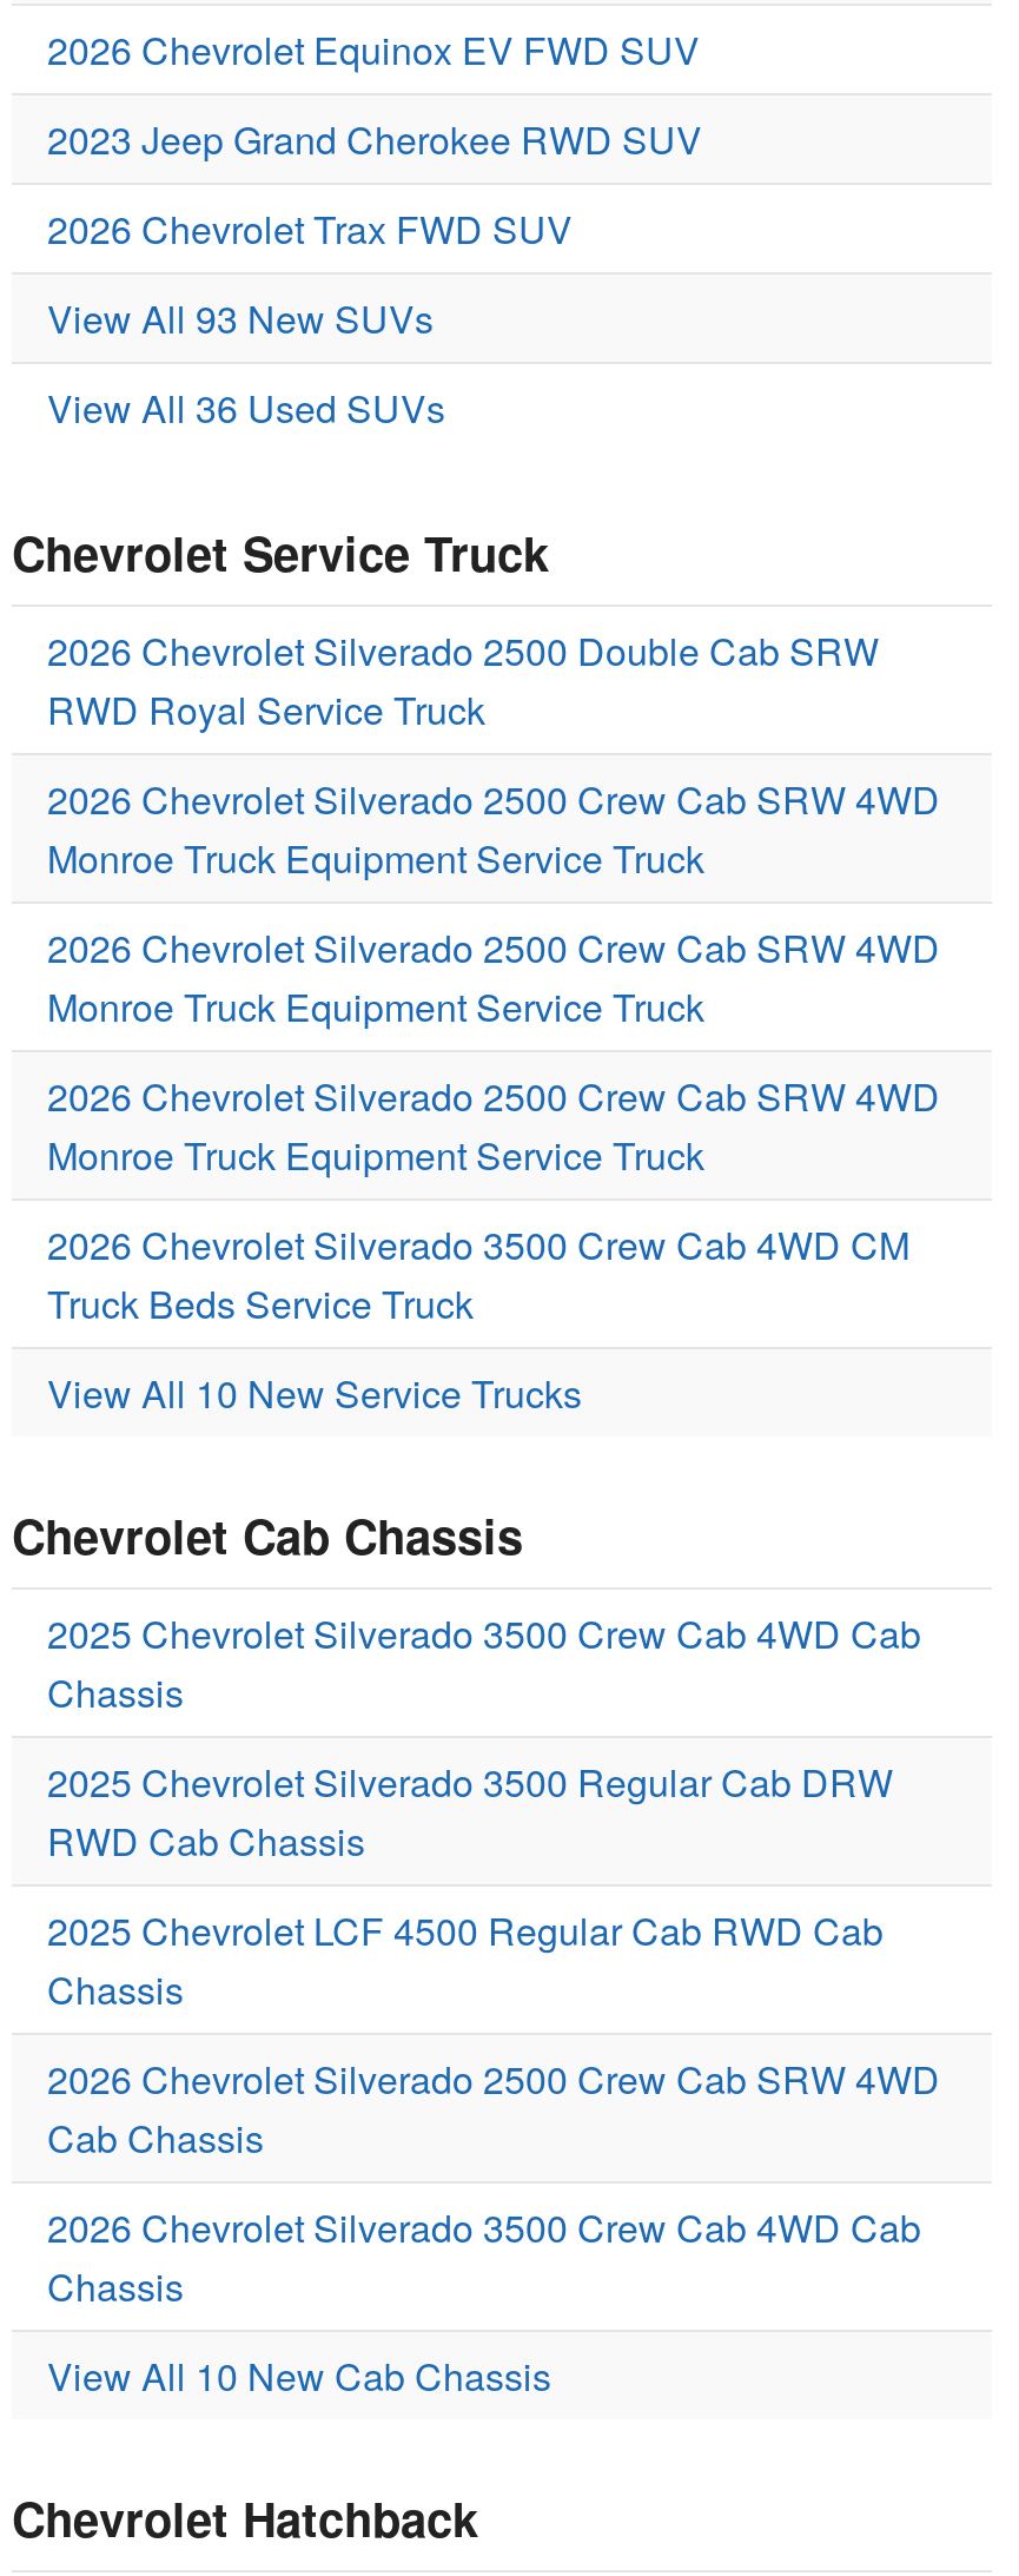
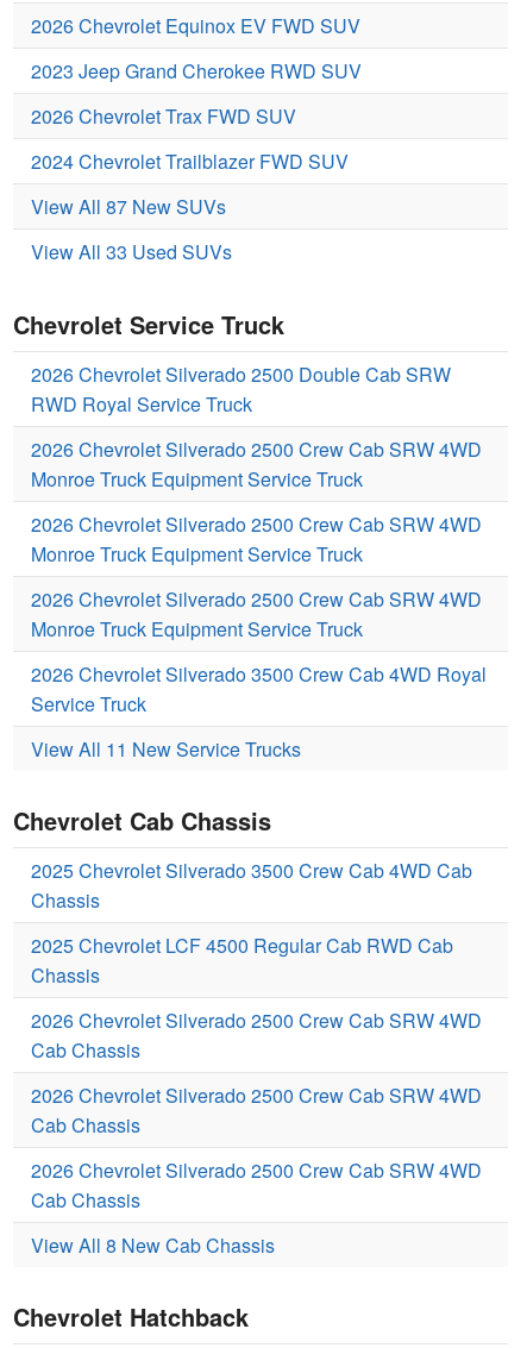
- View All 93 New SUVs
- View All 36 Used SUVs
+ 2024 Chevrolet Trailblazer FWD SUV
+ View All 87 New SUVs
+ View All 33 Used SUVs

- 2026 Chevrolet Silverado 3500 Crew Cab 4WD CM
- Truck Beds Service Truck
+ 2026 Chevrolet Silverado 3500 Crew Cab 4WD Royal
+ Service Truck

- View All 10 New Service Trucks
+ View All 11 New Service Trucks

- 2025 Chevrolet Silverado 3500 Regular Cab DRW
- RWD Cab Chassis

moved up: 2025 Chevrolet LCF 4500 Regular Cab RWD Cab | Chassis | 2026 Chevrolet Silverado 2500 Crew Cab SRW 4WD | Cab Chassis

- 2026 Chevrolet Silverado 3500 Crew Cab 4WD Cab
- Chassis
- View All 10 New Cab Chassis
+ 2026 Chevrolet Silverado 2500 Crew Cab SRW 4WD
+ Cab Chassis
+ 2026 Chevrolet Silverado 2500 Crew Cab SRW 4WD
+ Cab Chassis
+ View All 8 New Cab Chassis
